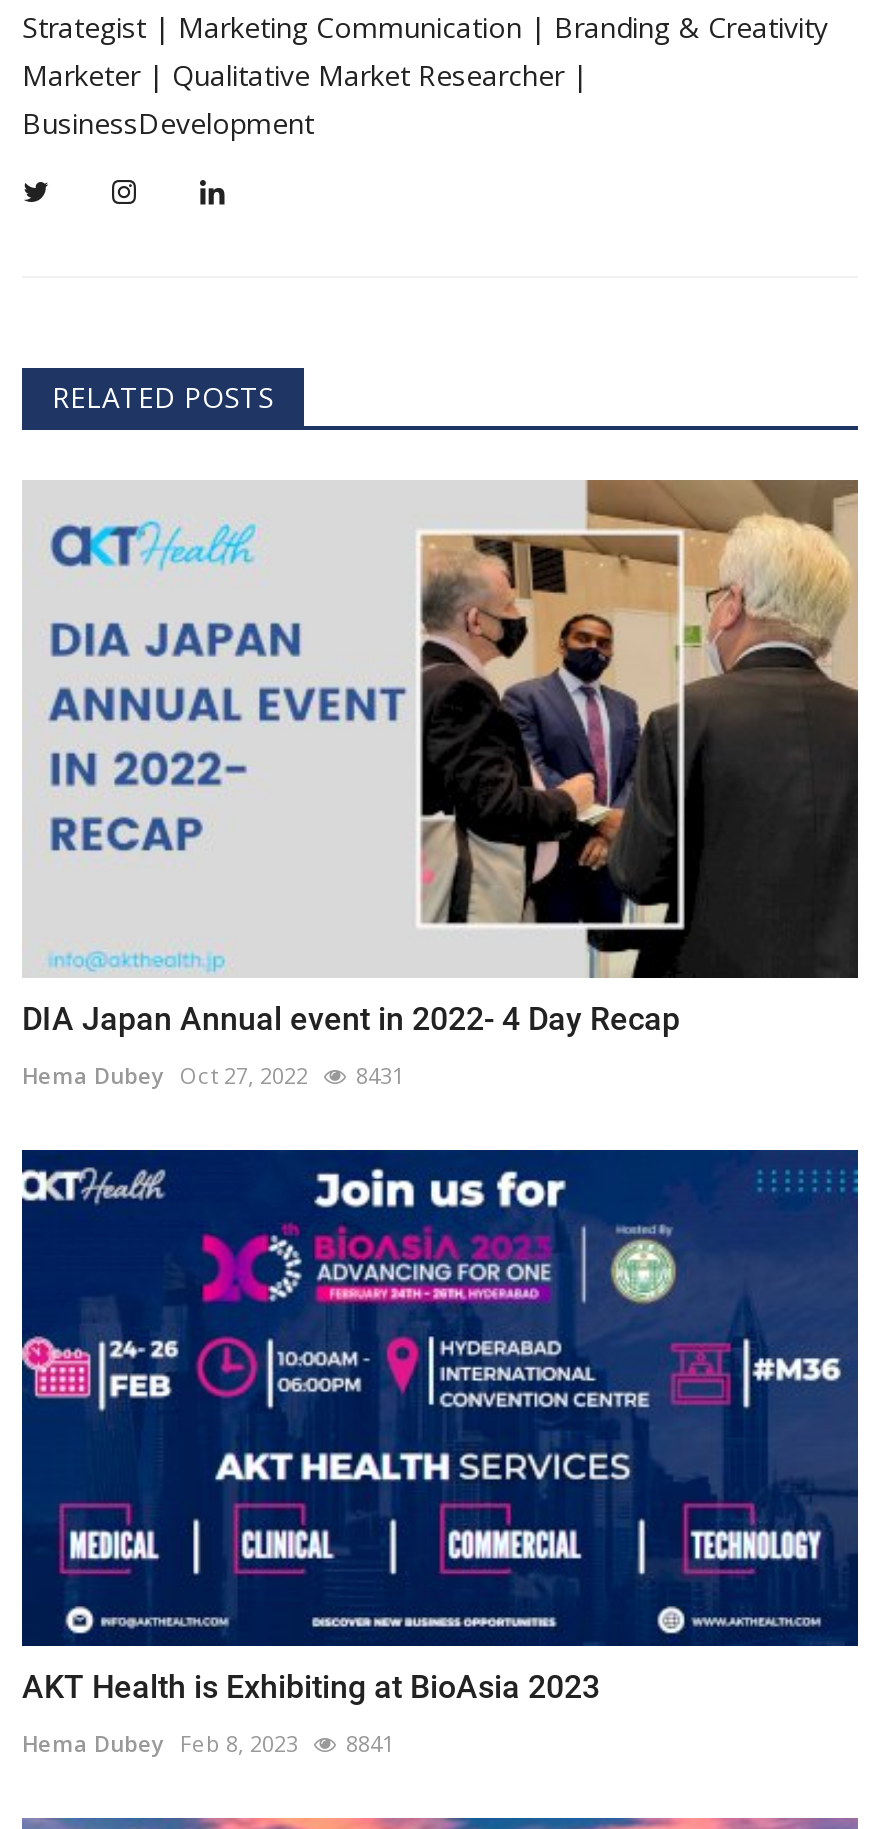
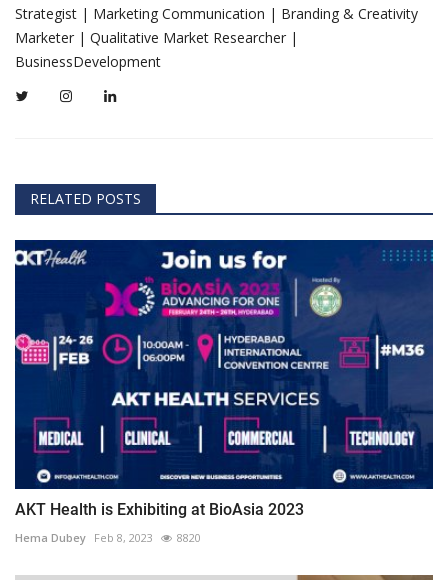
- [image]
- DIA Japan Annual event in 2022- 4 Day Recap
- Hema Dubey Oct 27, 2022
- 8431

- Hema Dubey Feb 8, 2023 8841
+ Hema Dubey Feb 8, 2023 8820
